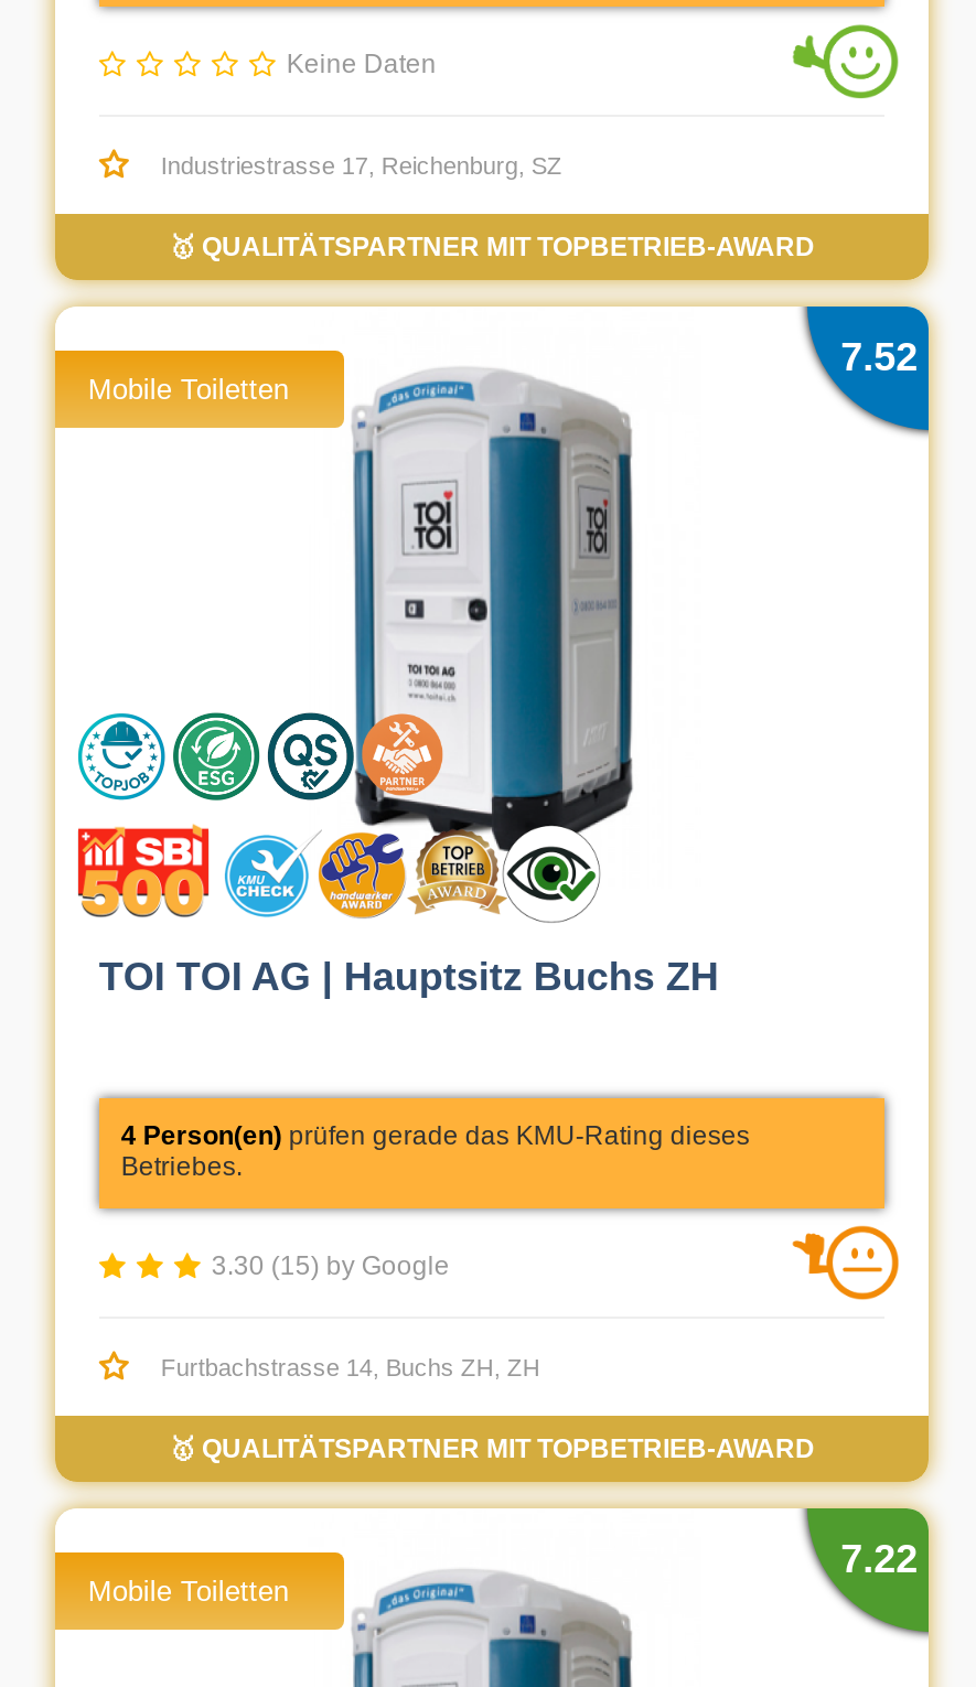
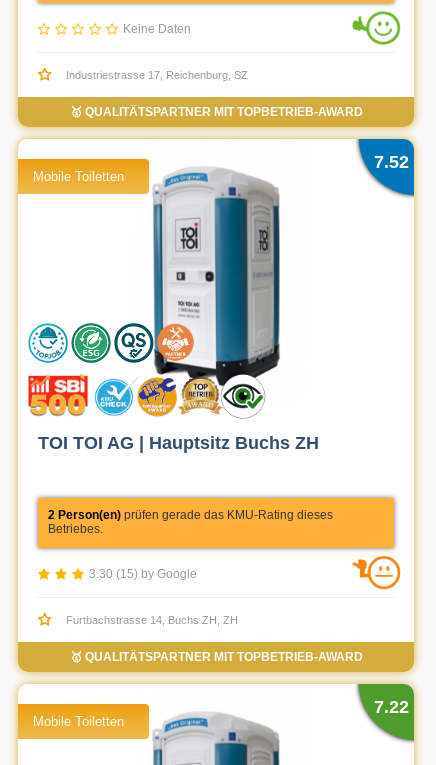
- 4 Person(en) prüfen gerade das KMU-Rating dieses
+ 2 Person(en) prüfen gerade das KMU-Rating dieses
